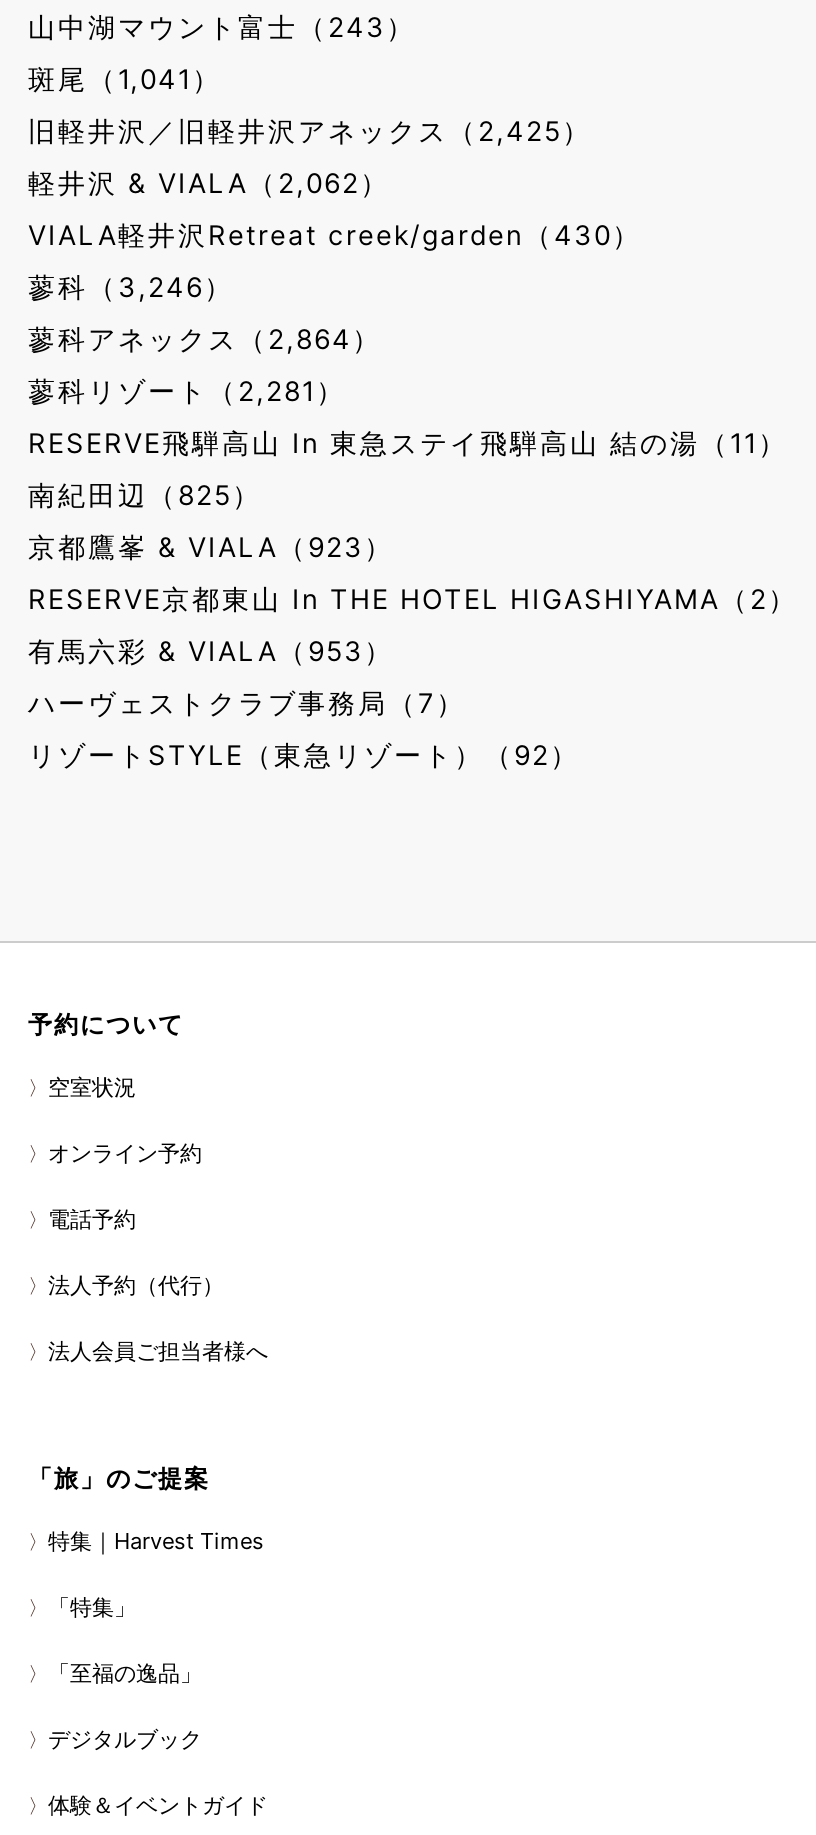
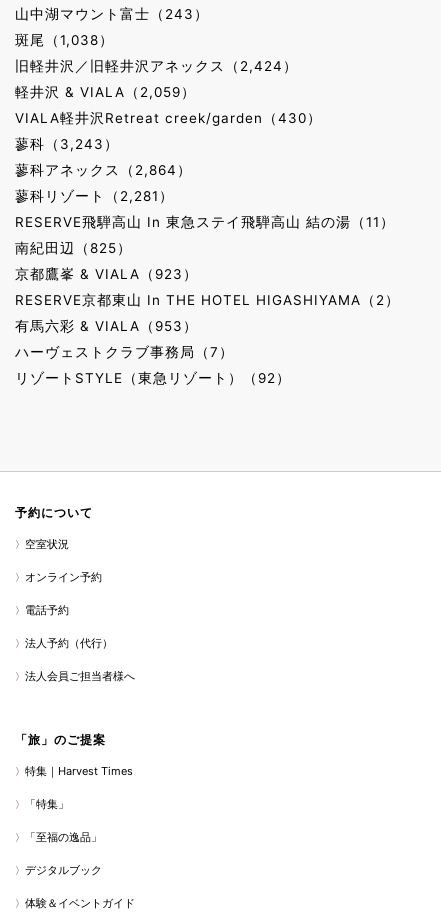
- 斑尾（1,041）
+ 斑尾（1,038）

- 旧軽井沢／旧軽井沢アネックス（2,425）
+ 旧軽井沢／旧軽井沢アネックス（2,424）

- 軽井沢 & VIALA（2,062）
+ 軽井沢 & VIALA（2,059）

- 蓼科（3,246）
+ 蓼科（3,243）
